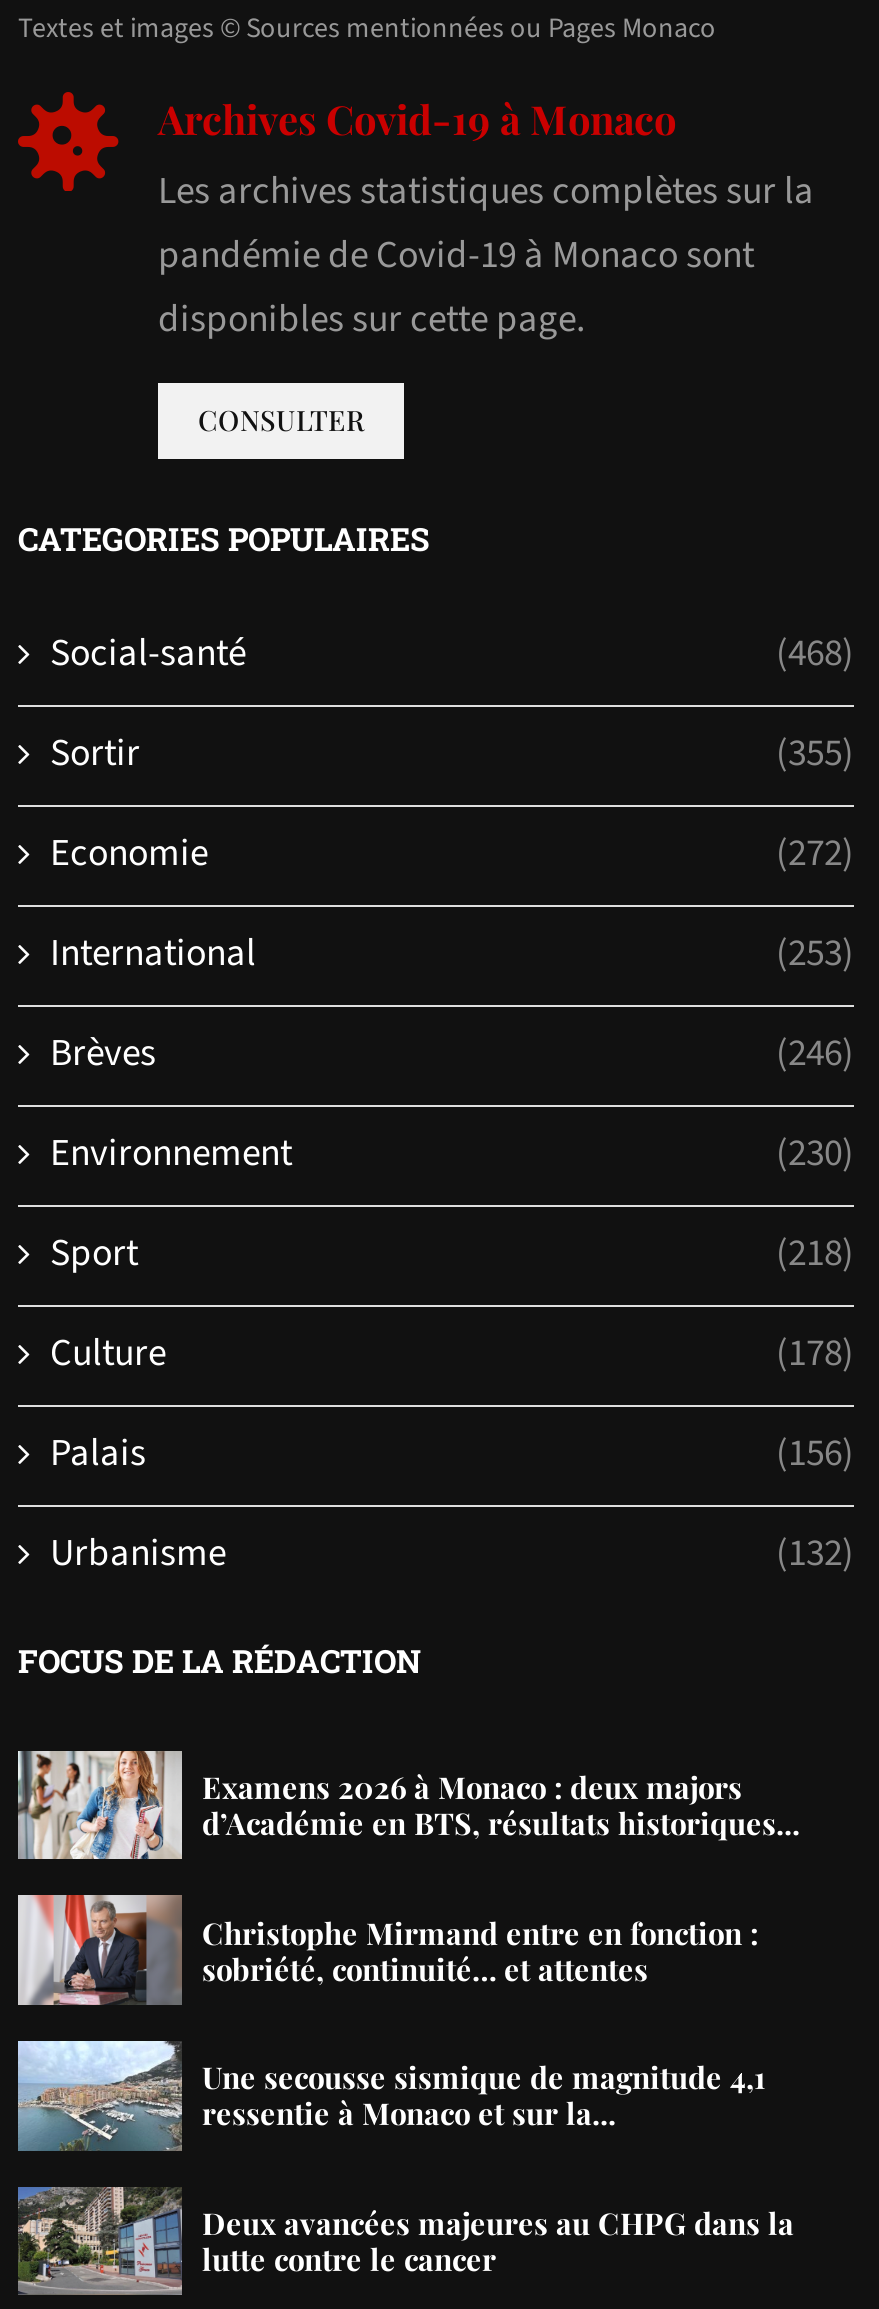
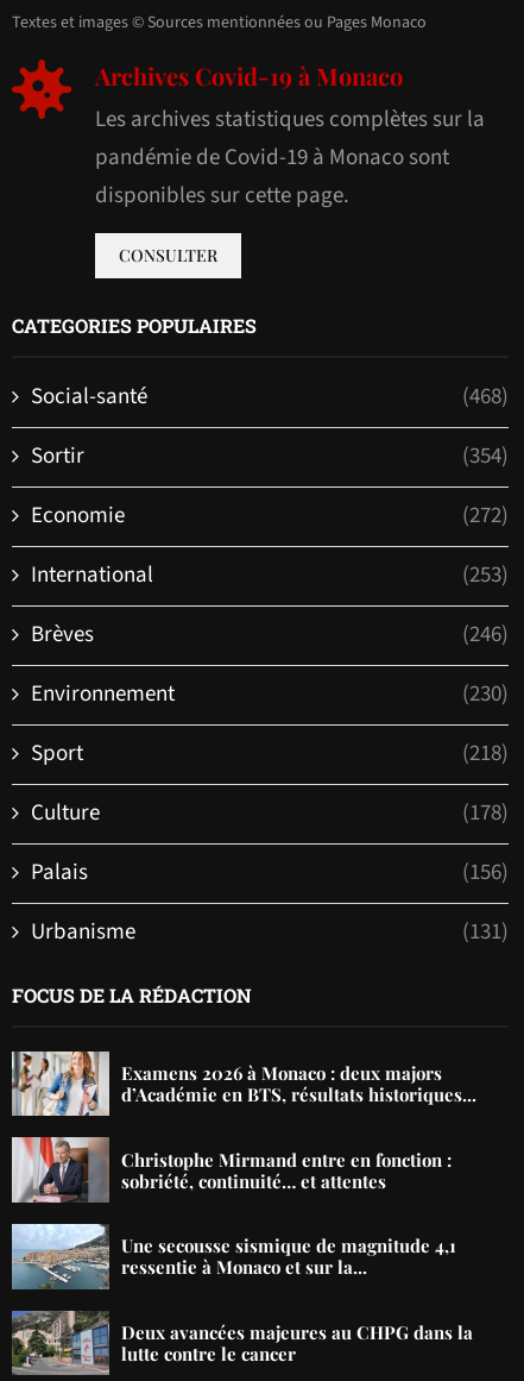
- (355)
+ (354)

- (132)
+ (131)
